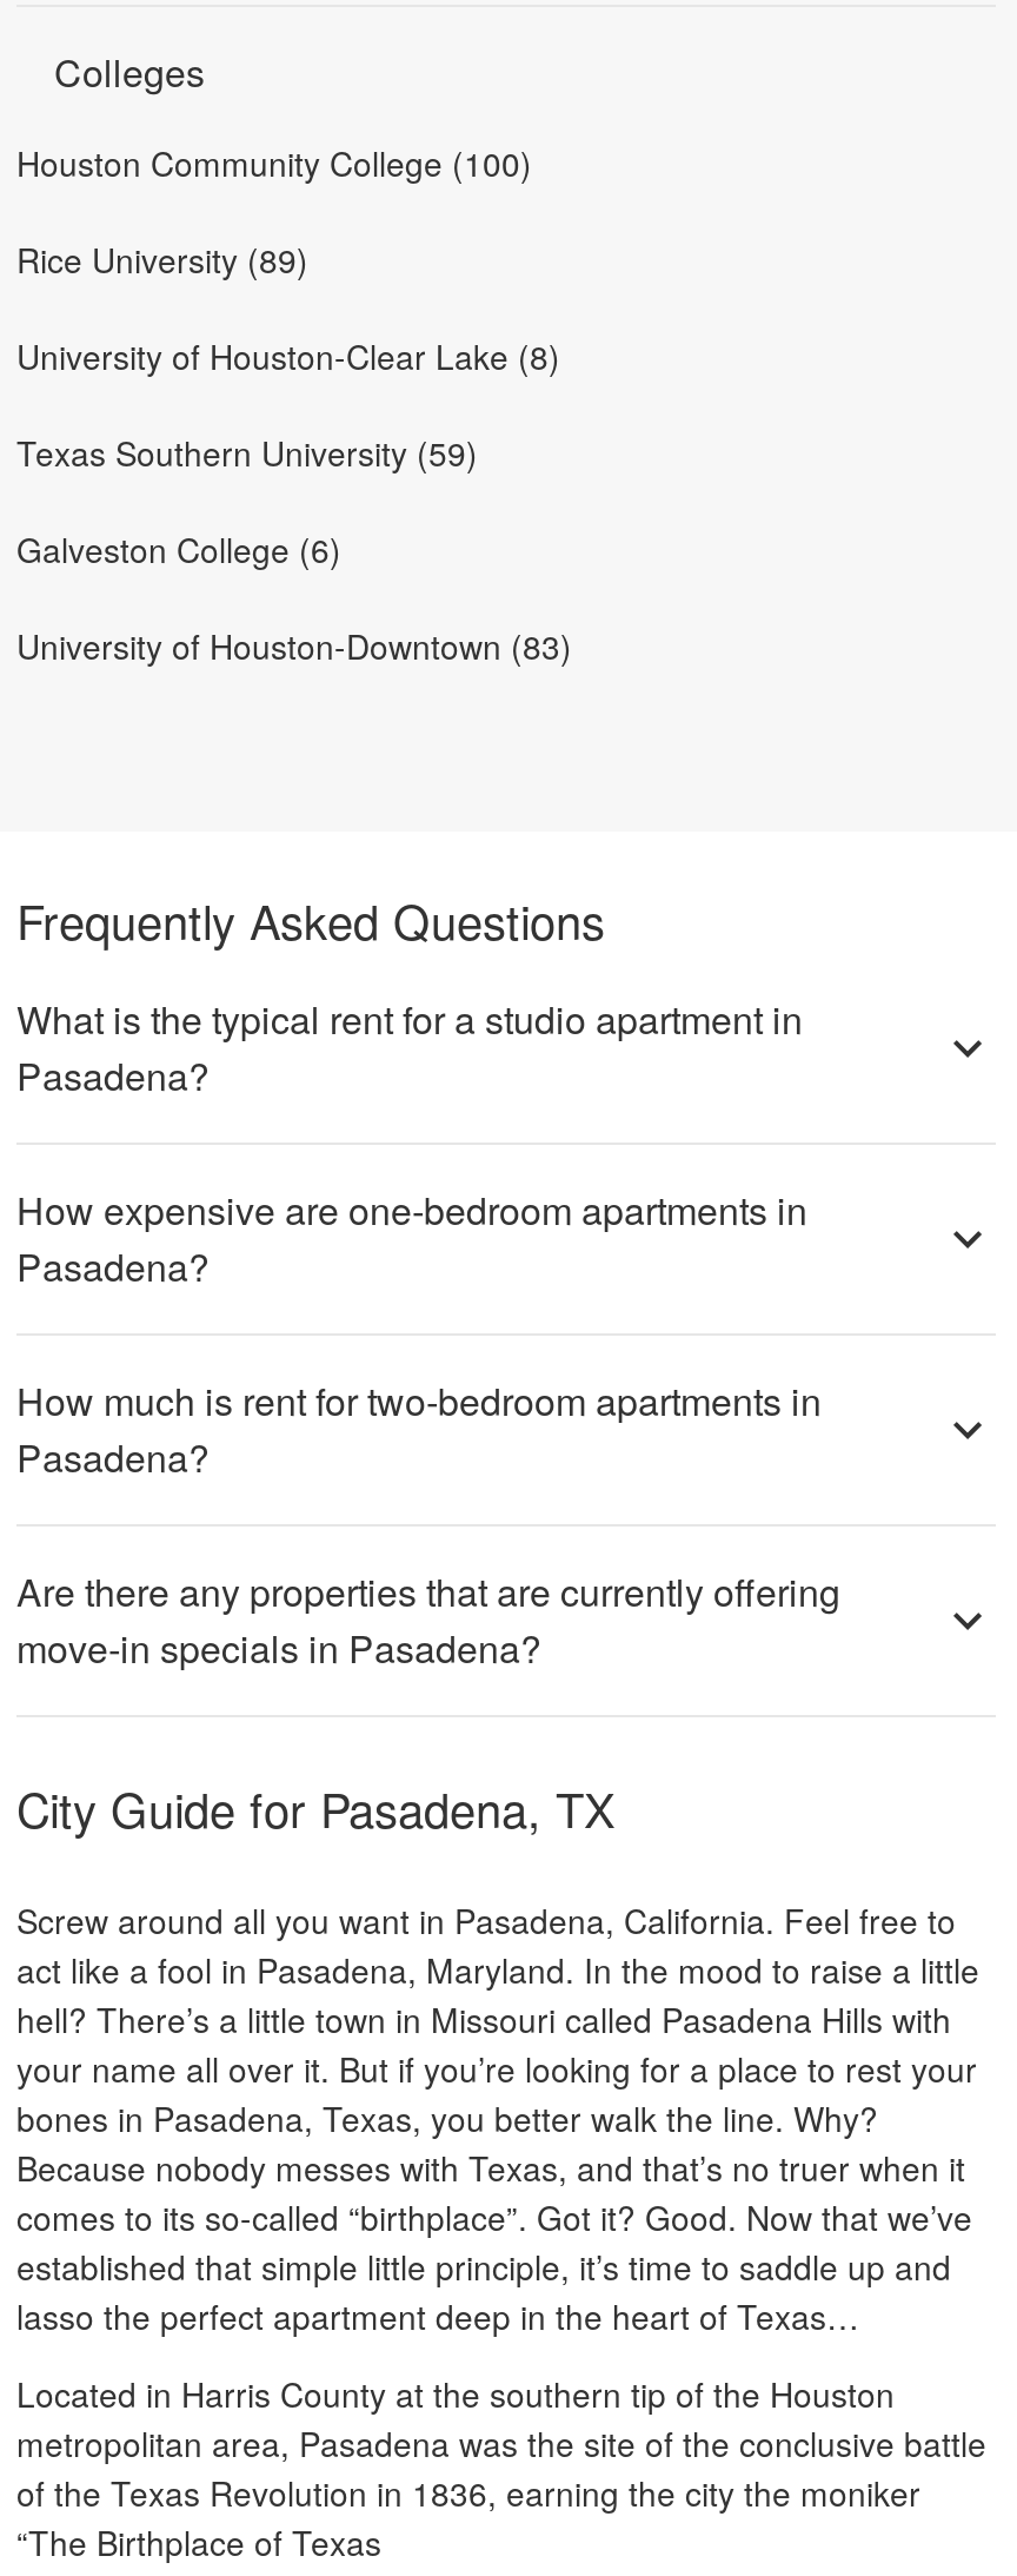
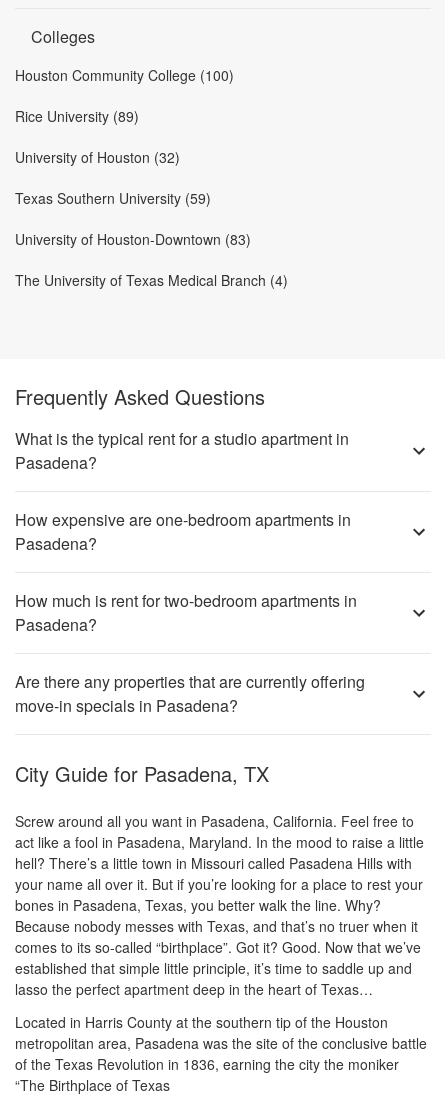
- University of Houston-Clear Lake (8)
+ University of Houston (32)

- Galveston College (6)

moved up: University of Houston-Downtown (83)

+ The University of Texas Medical Branch (4)
